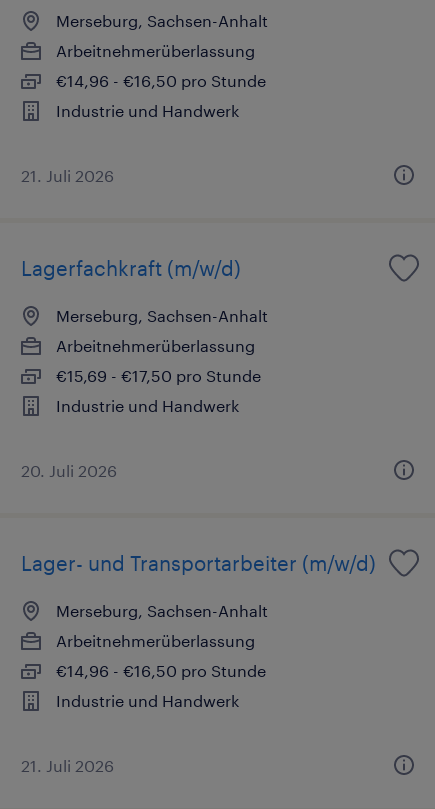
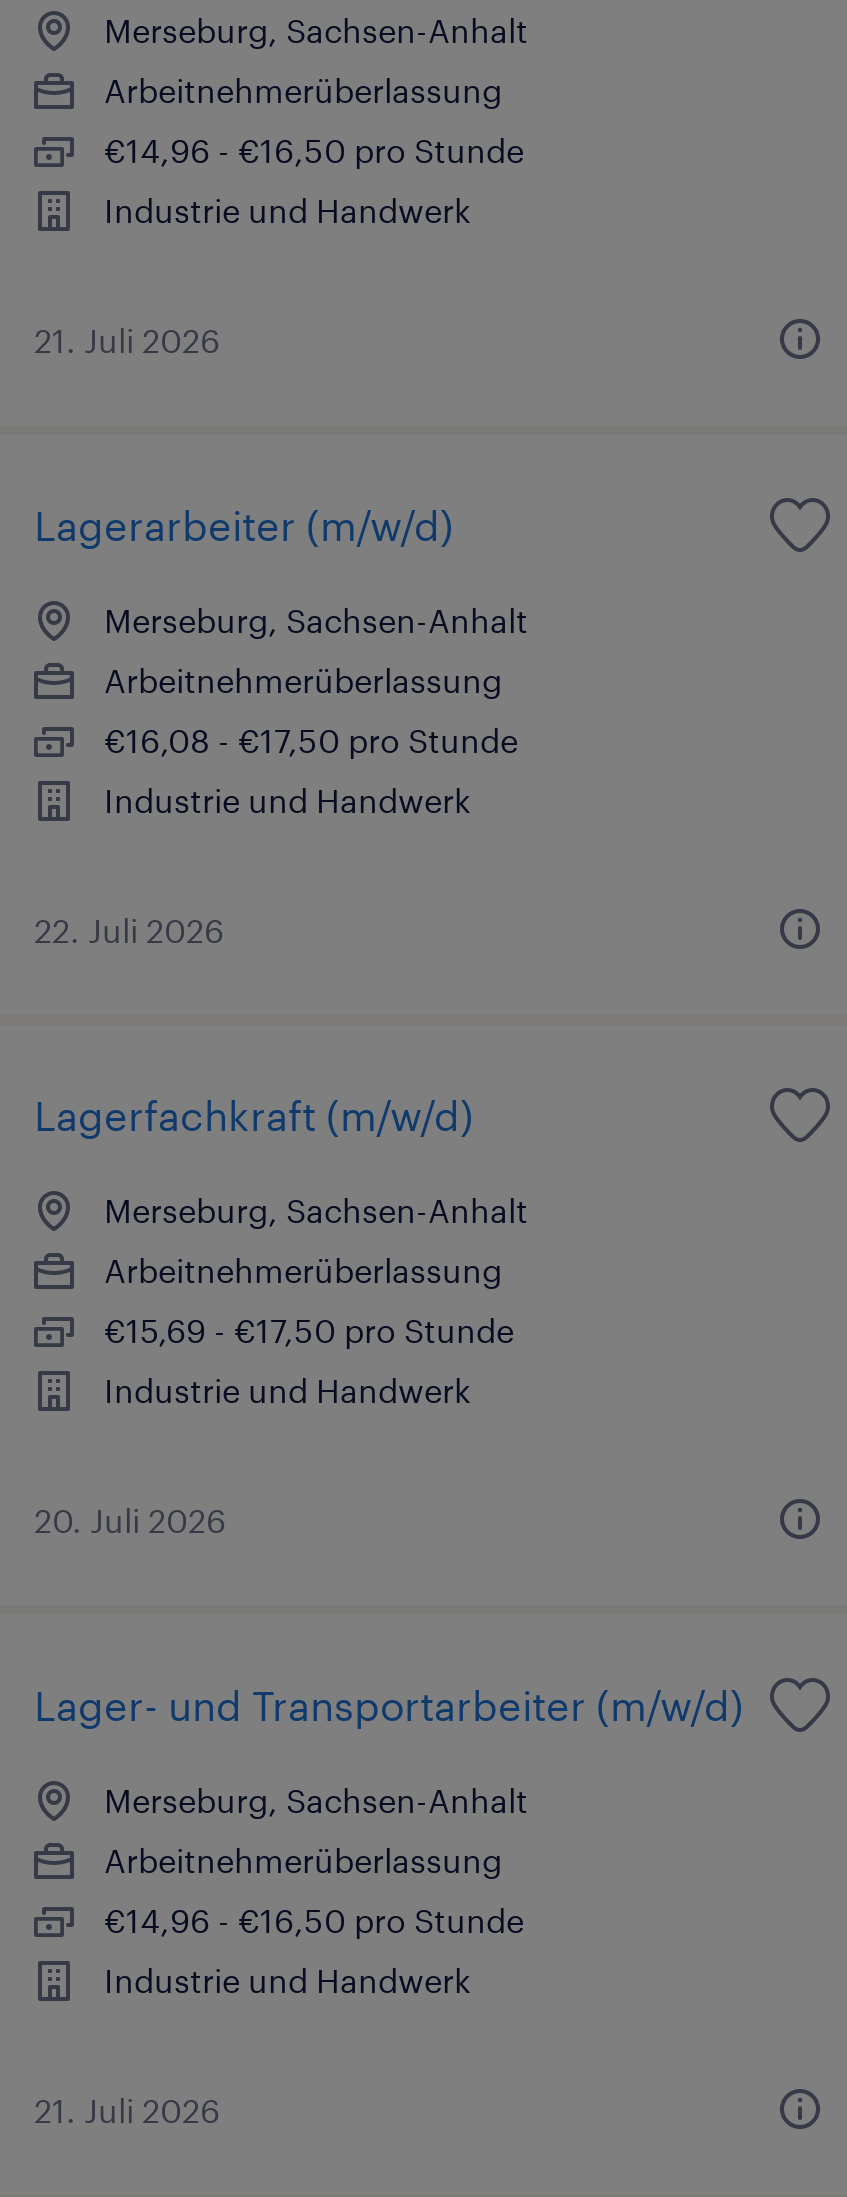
+ Lagerarbeiter (m/w/d)
+ Merseburg, Sachsen-Anhalt
+ Arbeitnehmerüberlassung
+ €16,08 - €17,50 pro Stunde
+ Industrie und Handwerk
+ 22. Juli 2026
